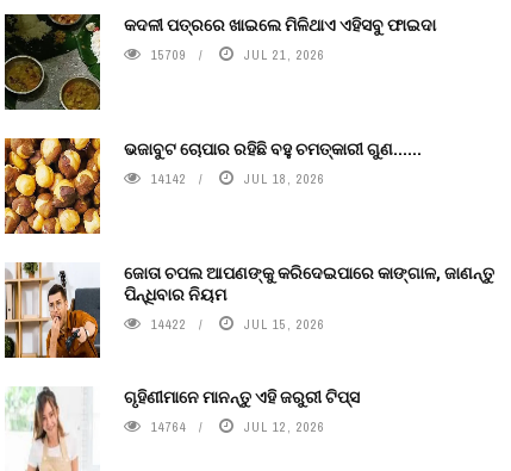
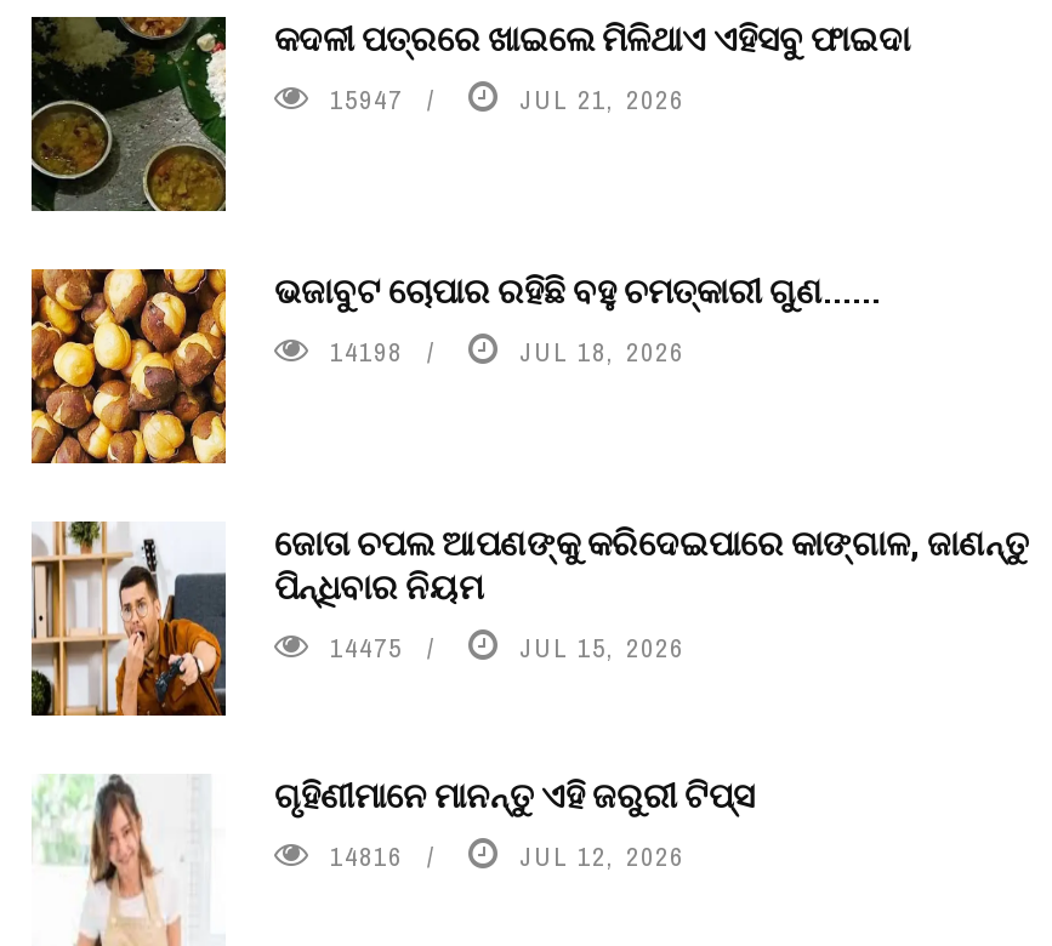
- 15709
+ 15947

- 14142
+ 14198

- 14422
+ 14475

- 14764
+ 14816
